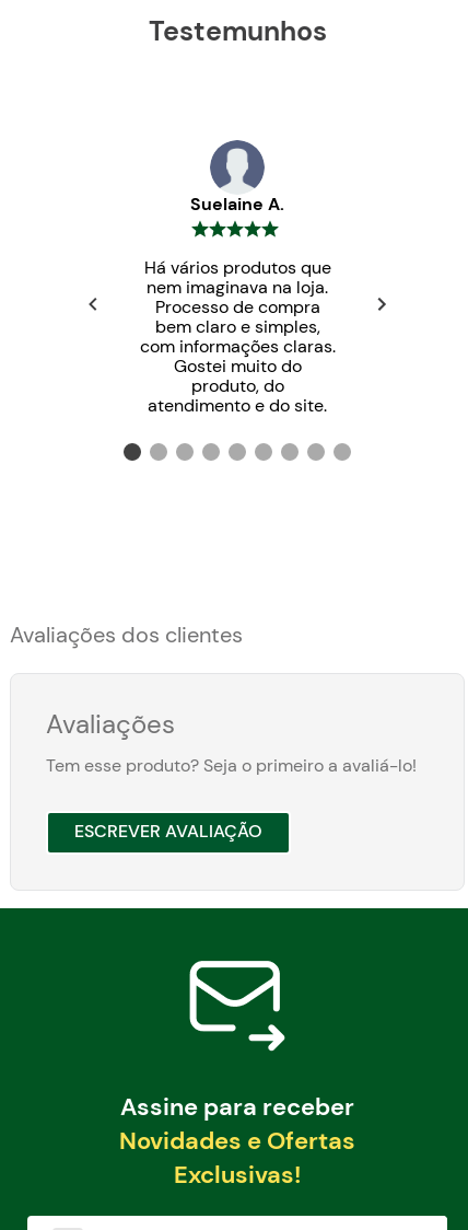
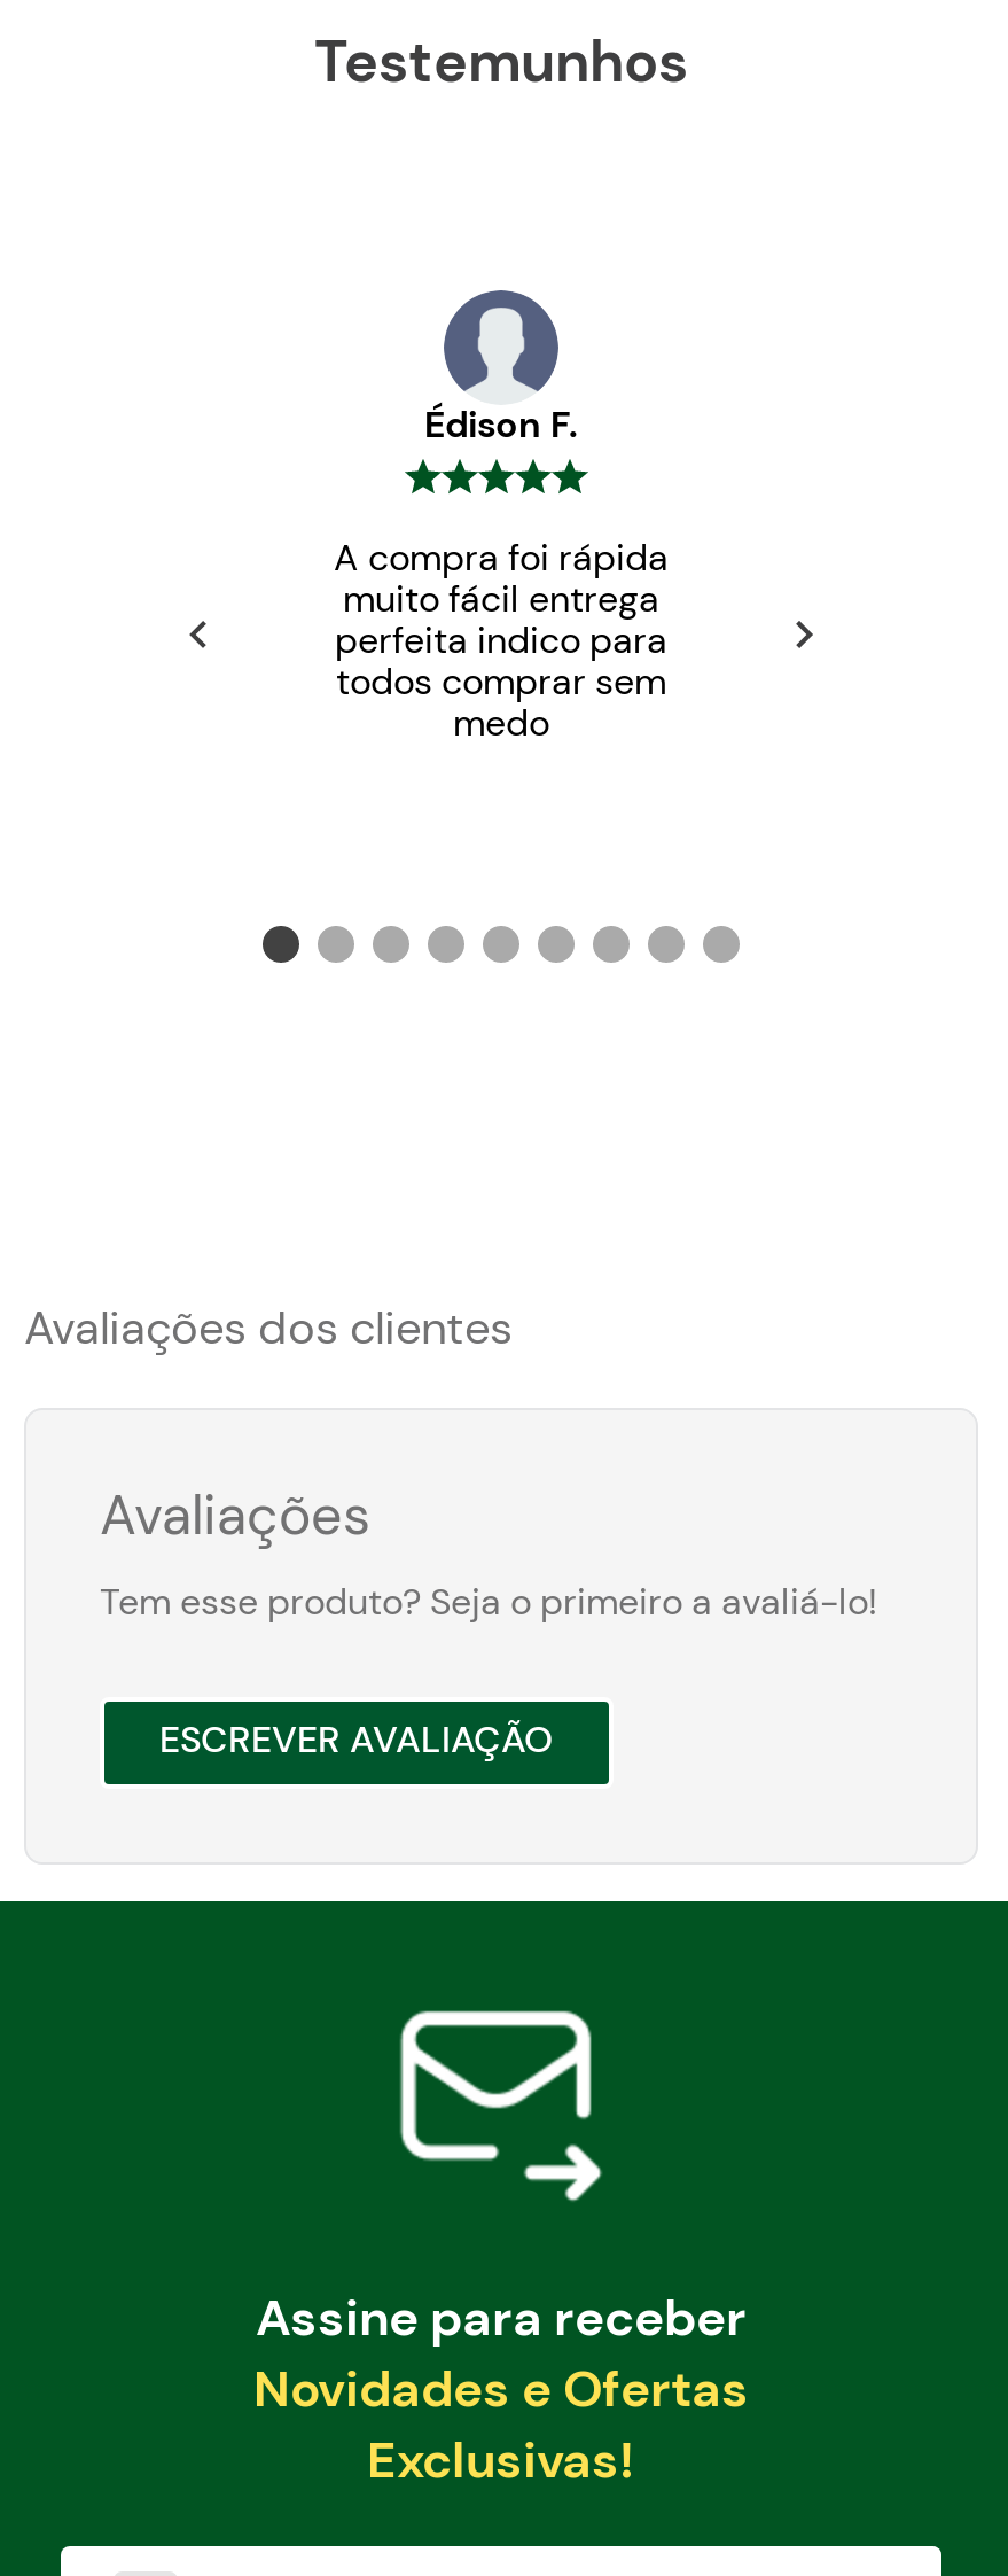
- Suelaine A.
+ Édison F.

- Há vários produtos que
- nem imaginava na loja.
- Processo de compra
- bem claro e simples,
- com informações claras.
- Gostei muito do
- produto, do
- atendimento e do site.
+ A compra foi rápida
+ muito fácil entrega
+ perfeita indico para
+ todos comprar sem
+ medo
